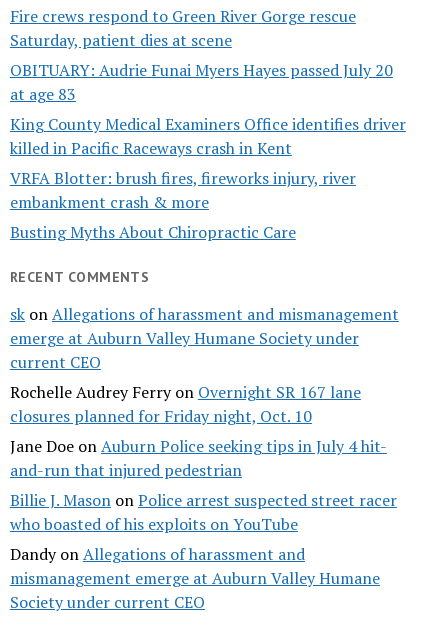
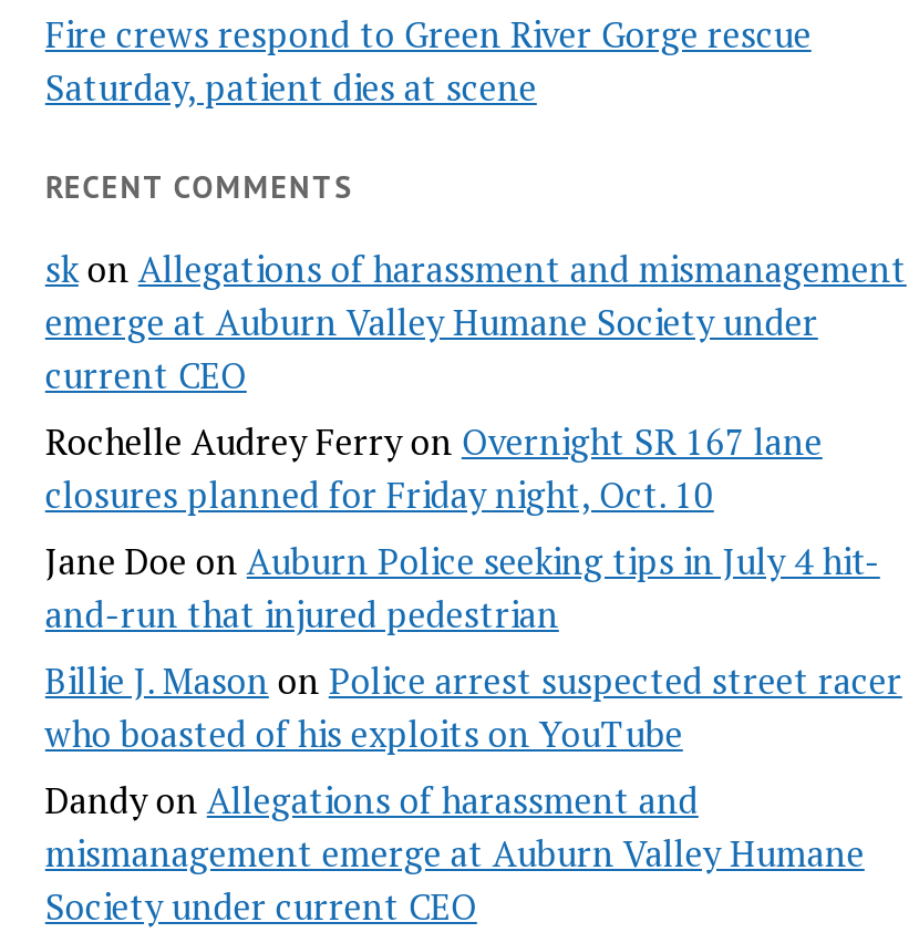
- OBITUARY: Audrie Funai Myers Hayes passed July 20
- at age 83
- King County Medical Examiners Office identifies driver
- killed in Pacific Raceways crash in Kent
- VRFA Blotter: brush fires, fireworks injury, river
- embankment crash & more
- Busting Myths About Chiropractic Care
